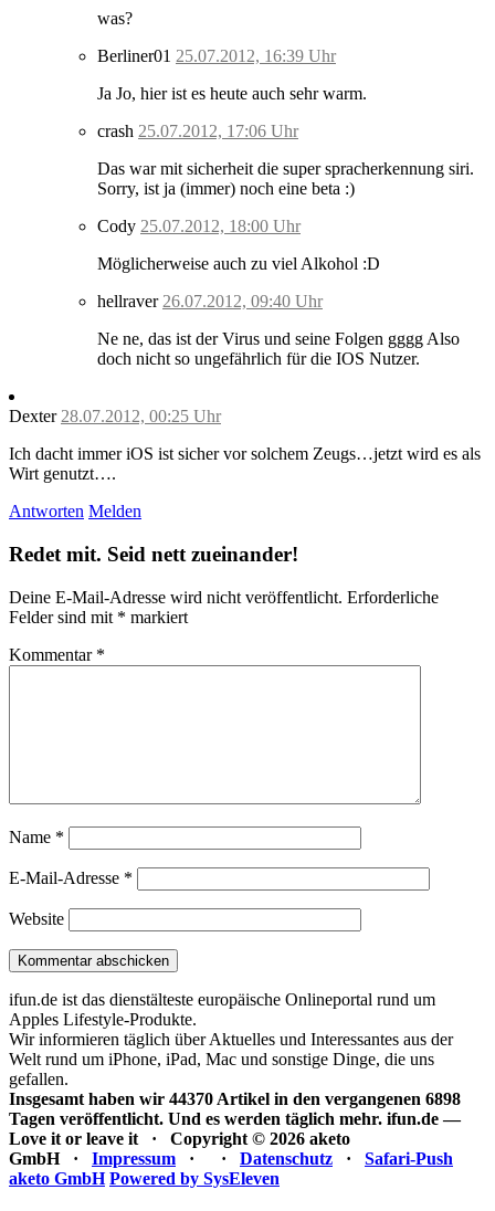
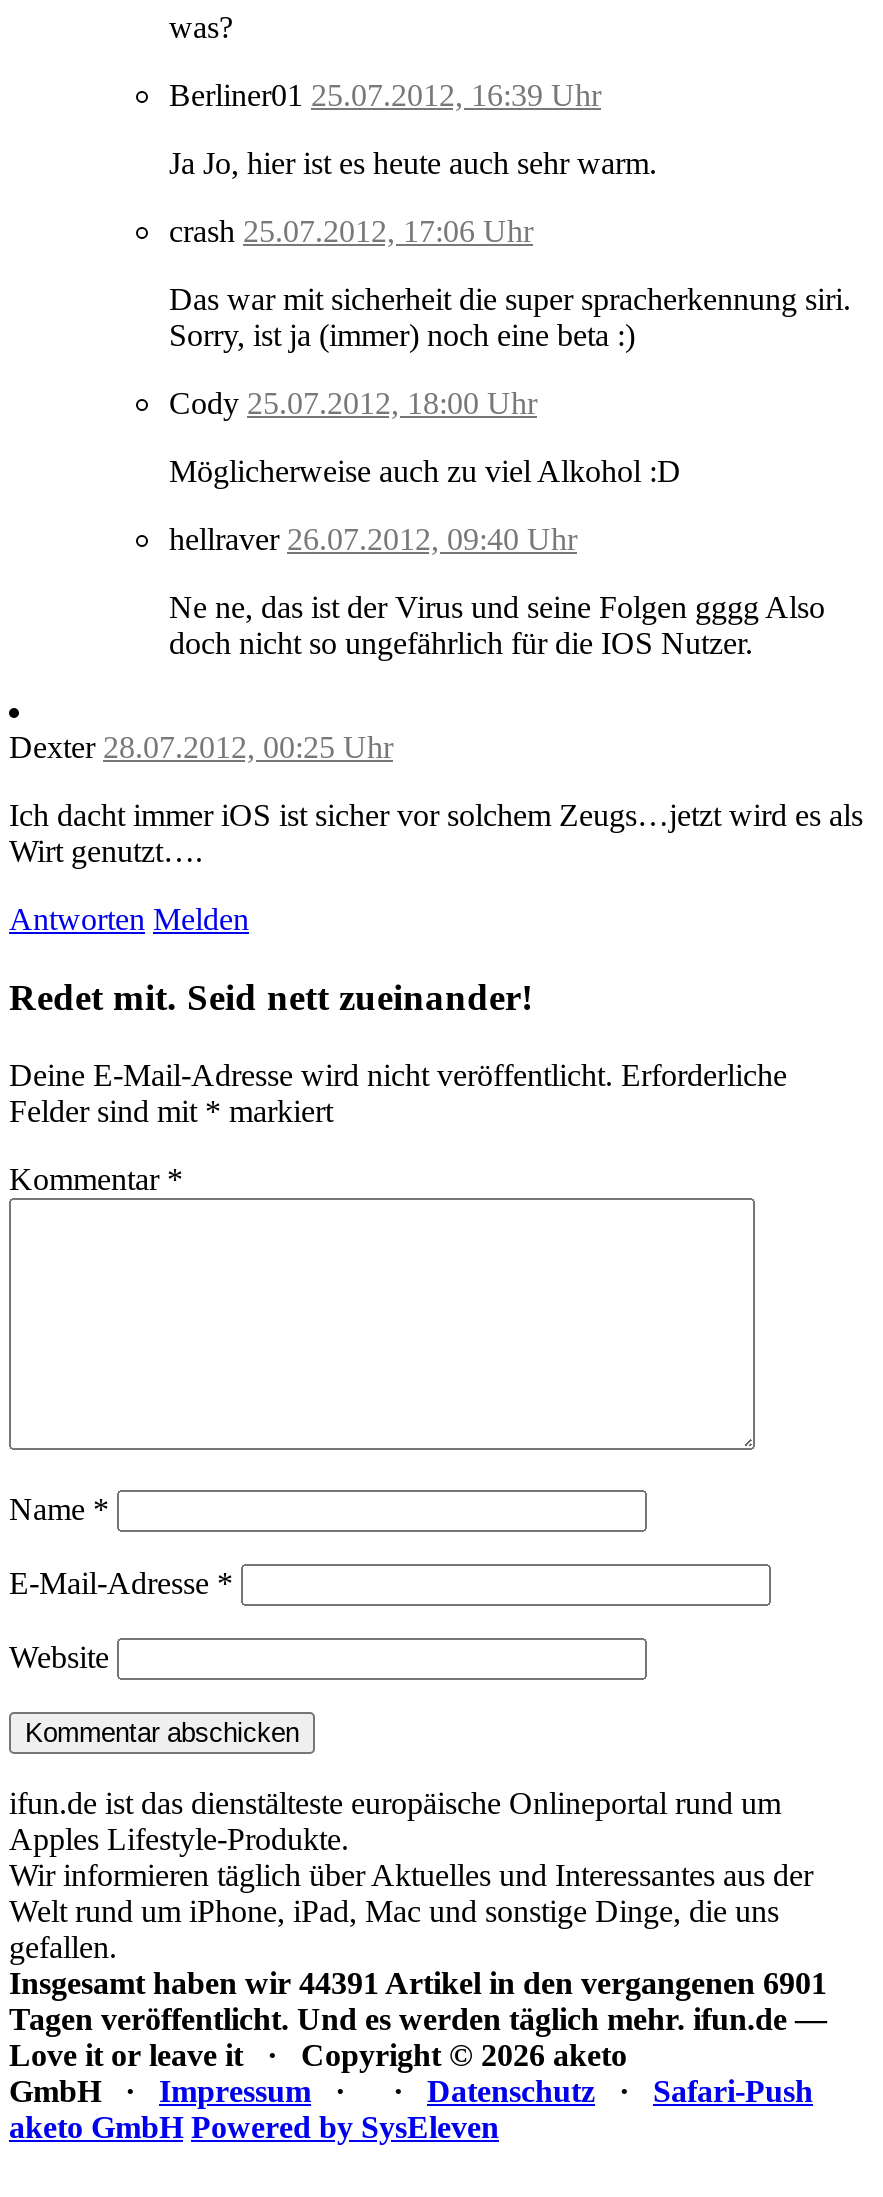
- Insgesamt haben wir 44370 Artikel in den vergangenen 6898
+ Insgesamt haben wir 44391 Artikel in den vergangenen 6901
